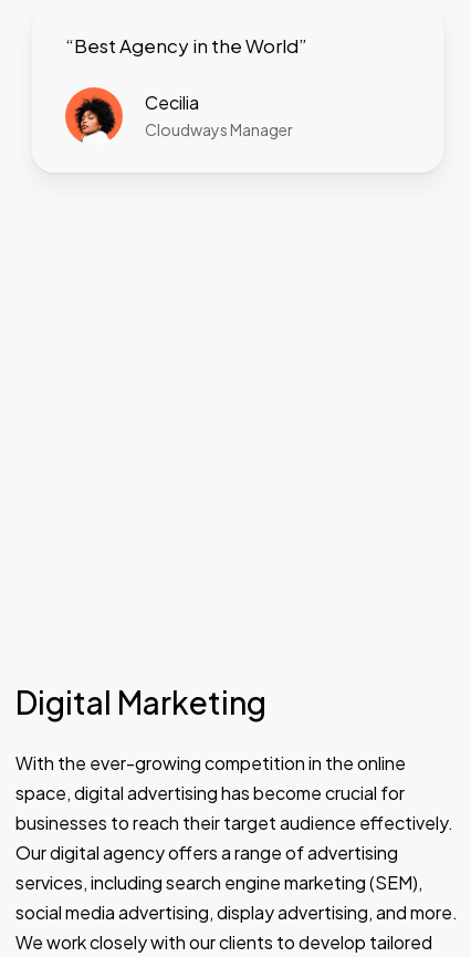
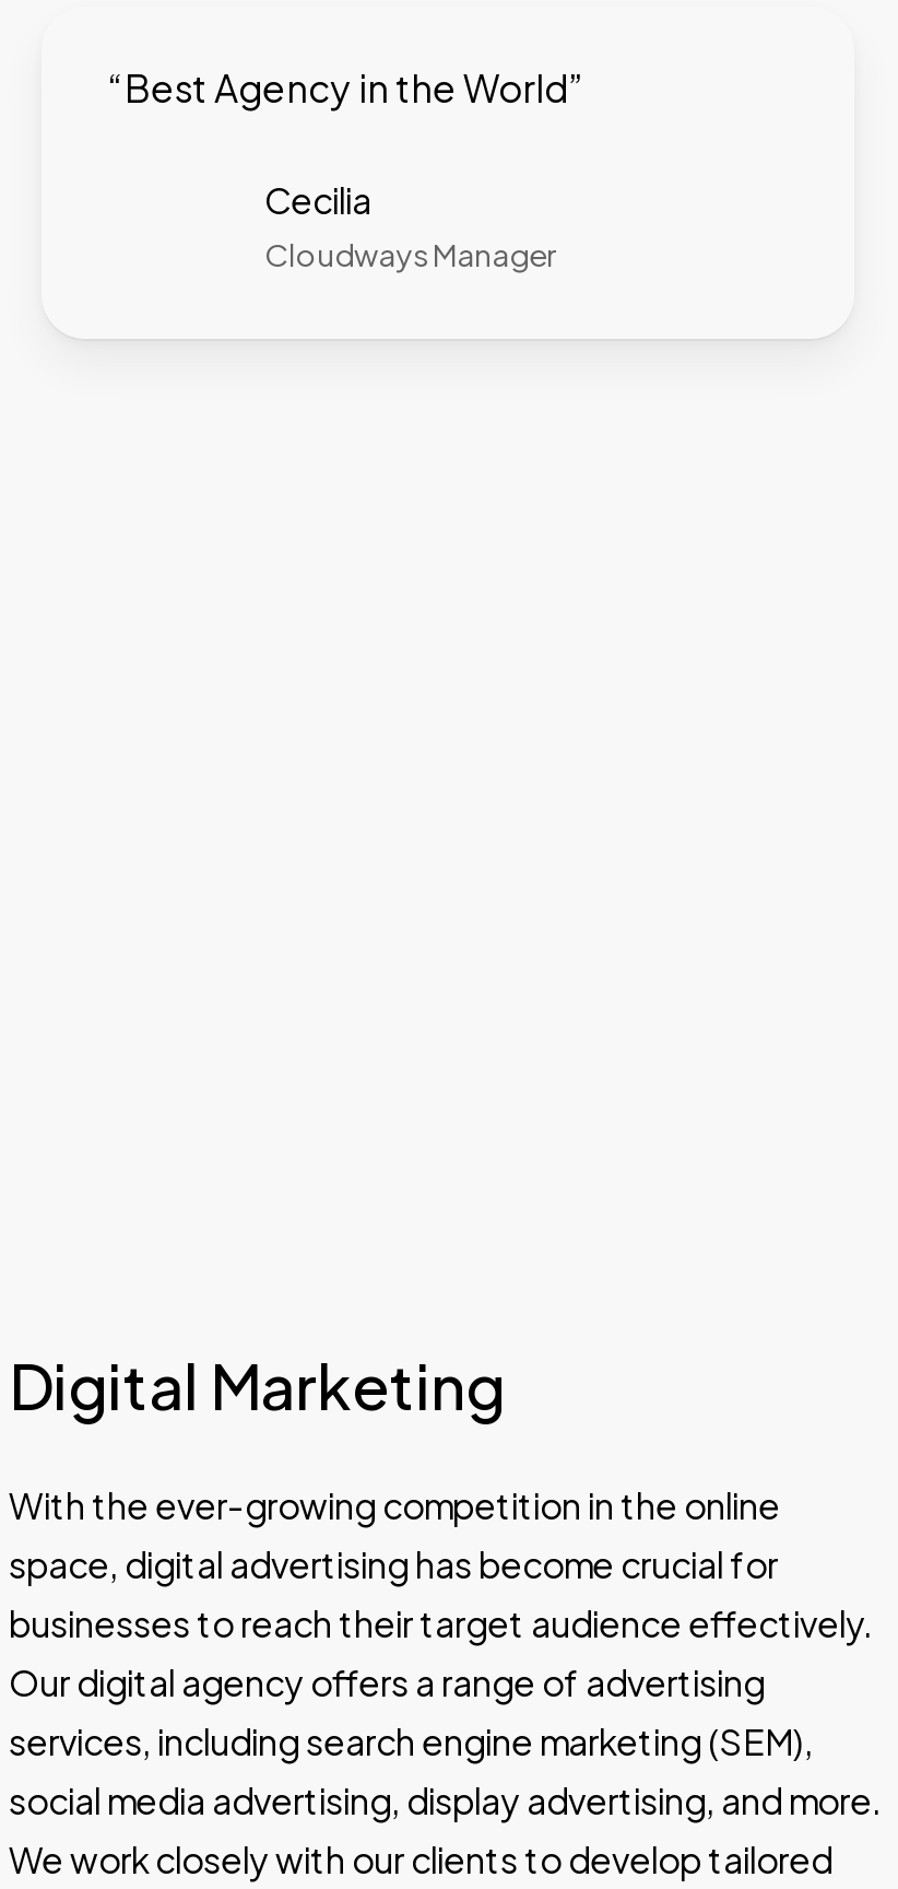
- [image]
